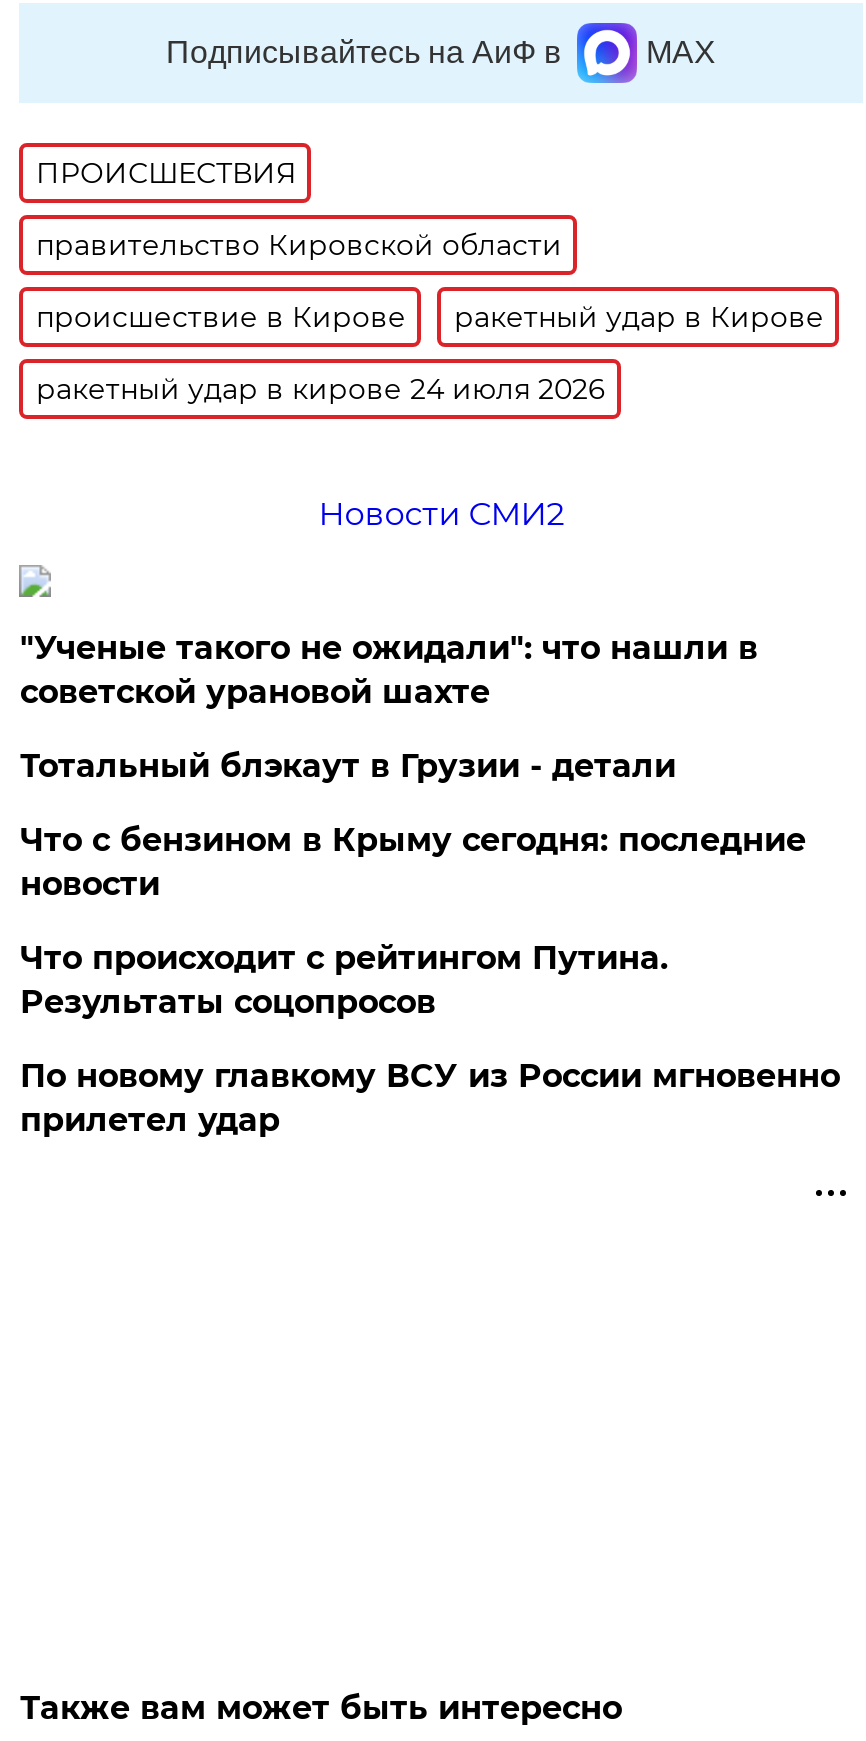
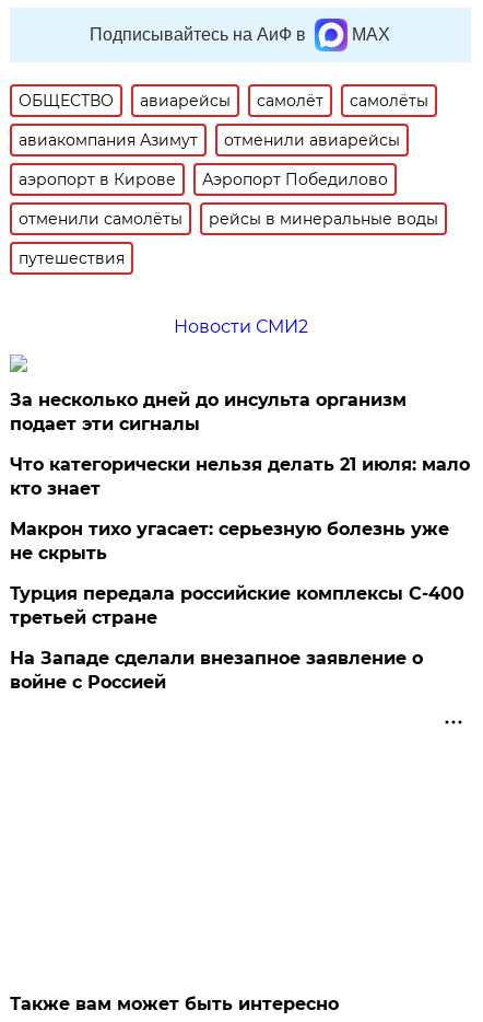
- ПРОИСШЕСТВИЯ
- правительство Кировской области
- происшествие в Кирове
- ракетный удар в Кирове
- ракетный удар в кирове 24 июля 2026
+ ОБЩЕСТВО
+ авиарейсы
+ самолёт
+ самолёты
+ авиакомпания Азимут
+ отменили авиарейсы
+ аэропорт в Кирове
+ Аэропорт Победилово
+ отменили самолёты
+ рейсы в минеральные воды
+ путешествия

- "Ученые такого не ожидали": что нашли в
- советской урановой шахте
+ За несколько дней до инсульта организм
+ подает эти сигналы

- Тотальный блэкаут в Грузии - детали
+ Что категорически нельзя делать 21 июля: мало
+ кто знает

- Что с бензином в Крыму сегодня: последние
- новости
+ Макрон тихо угасает: серьезную болезнь уже
+ не скрыть

- Что происходит с рейтингом Путина.
- Результаты соцопросов
+ Турция передала российские комплексы С-400
+ третьей стране

- По новому главкому ВСУ из России мгновенно
- прилетел удар
+ На Западе сделали внезапное заявление о
+ войне с Россией
